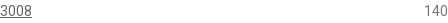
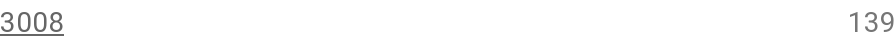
- 140
+ 139
